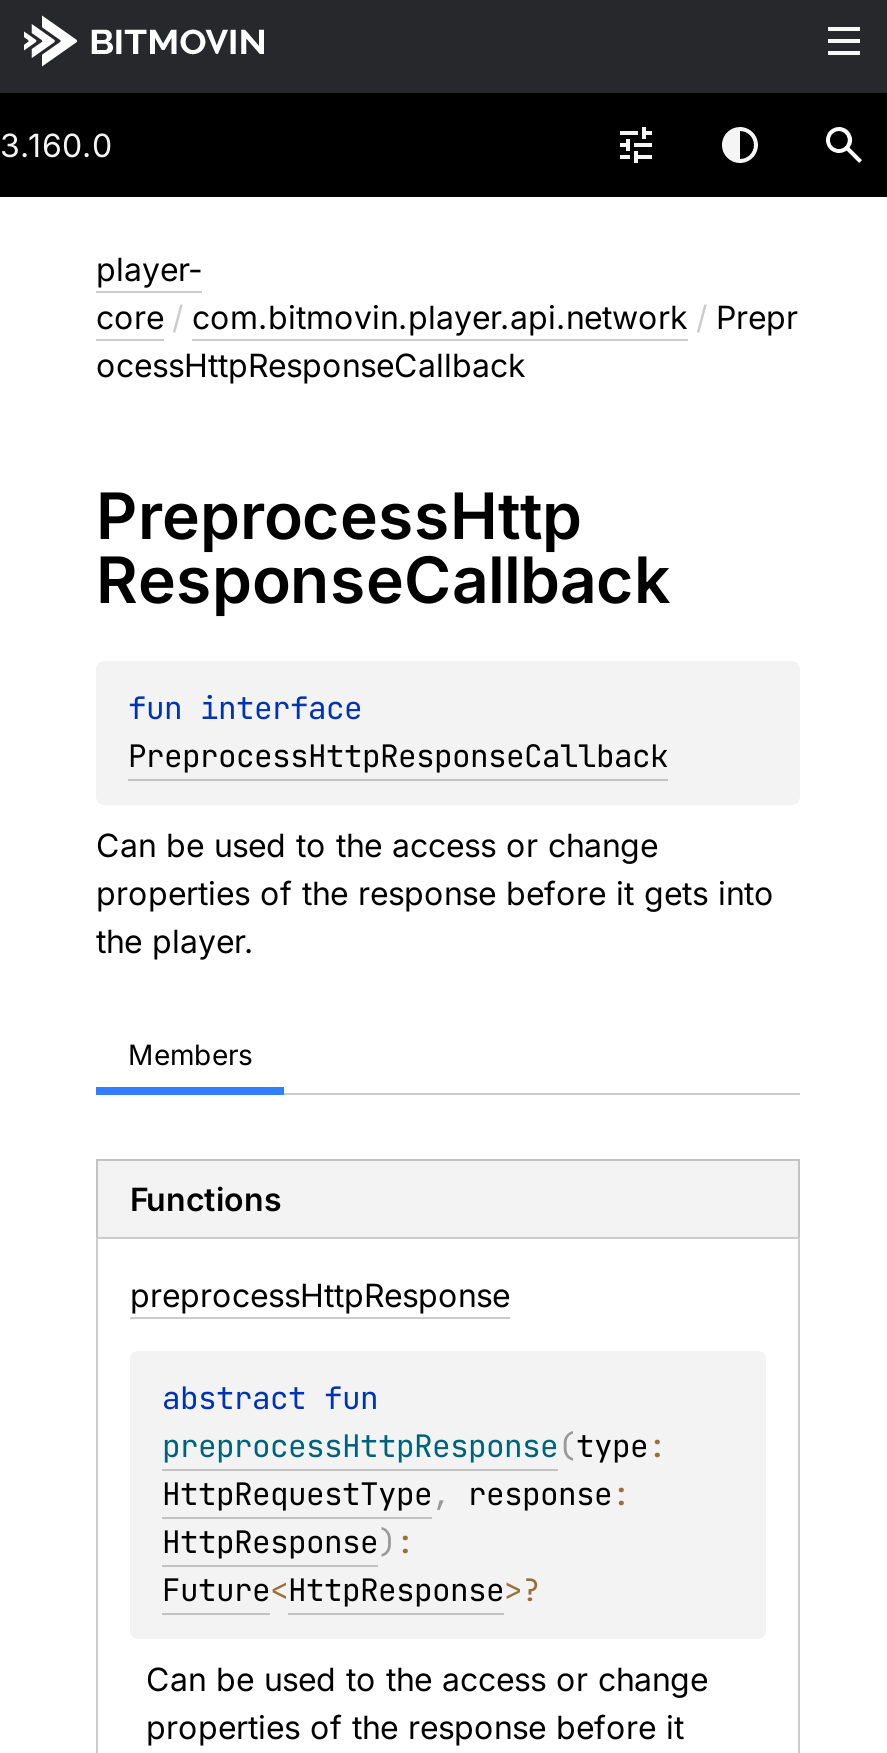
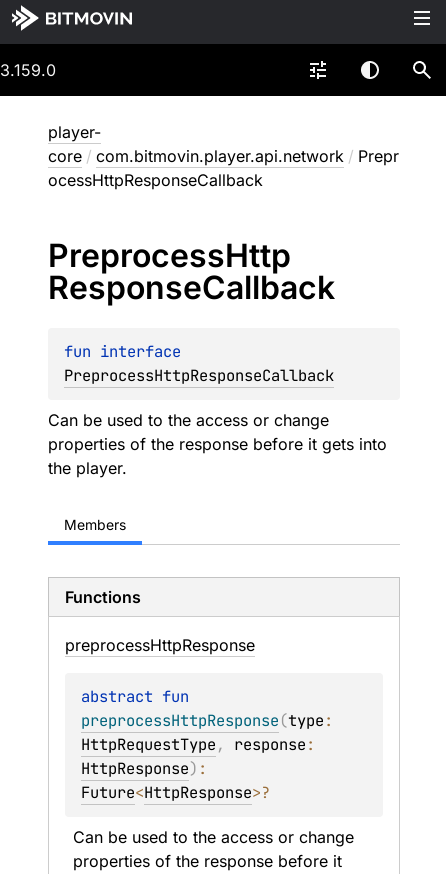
- 3.160.0
+ 3.159.0
